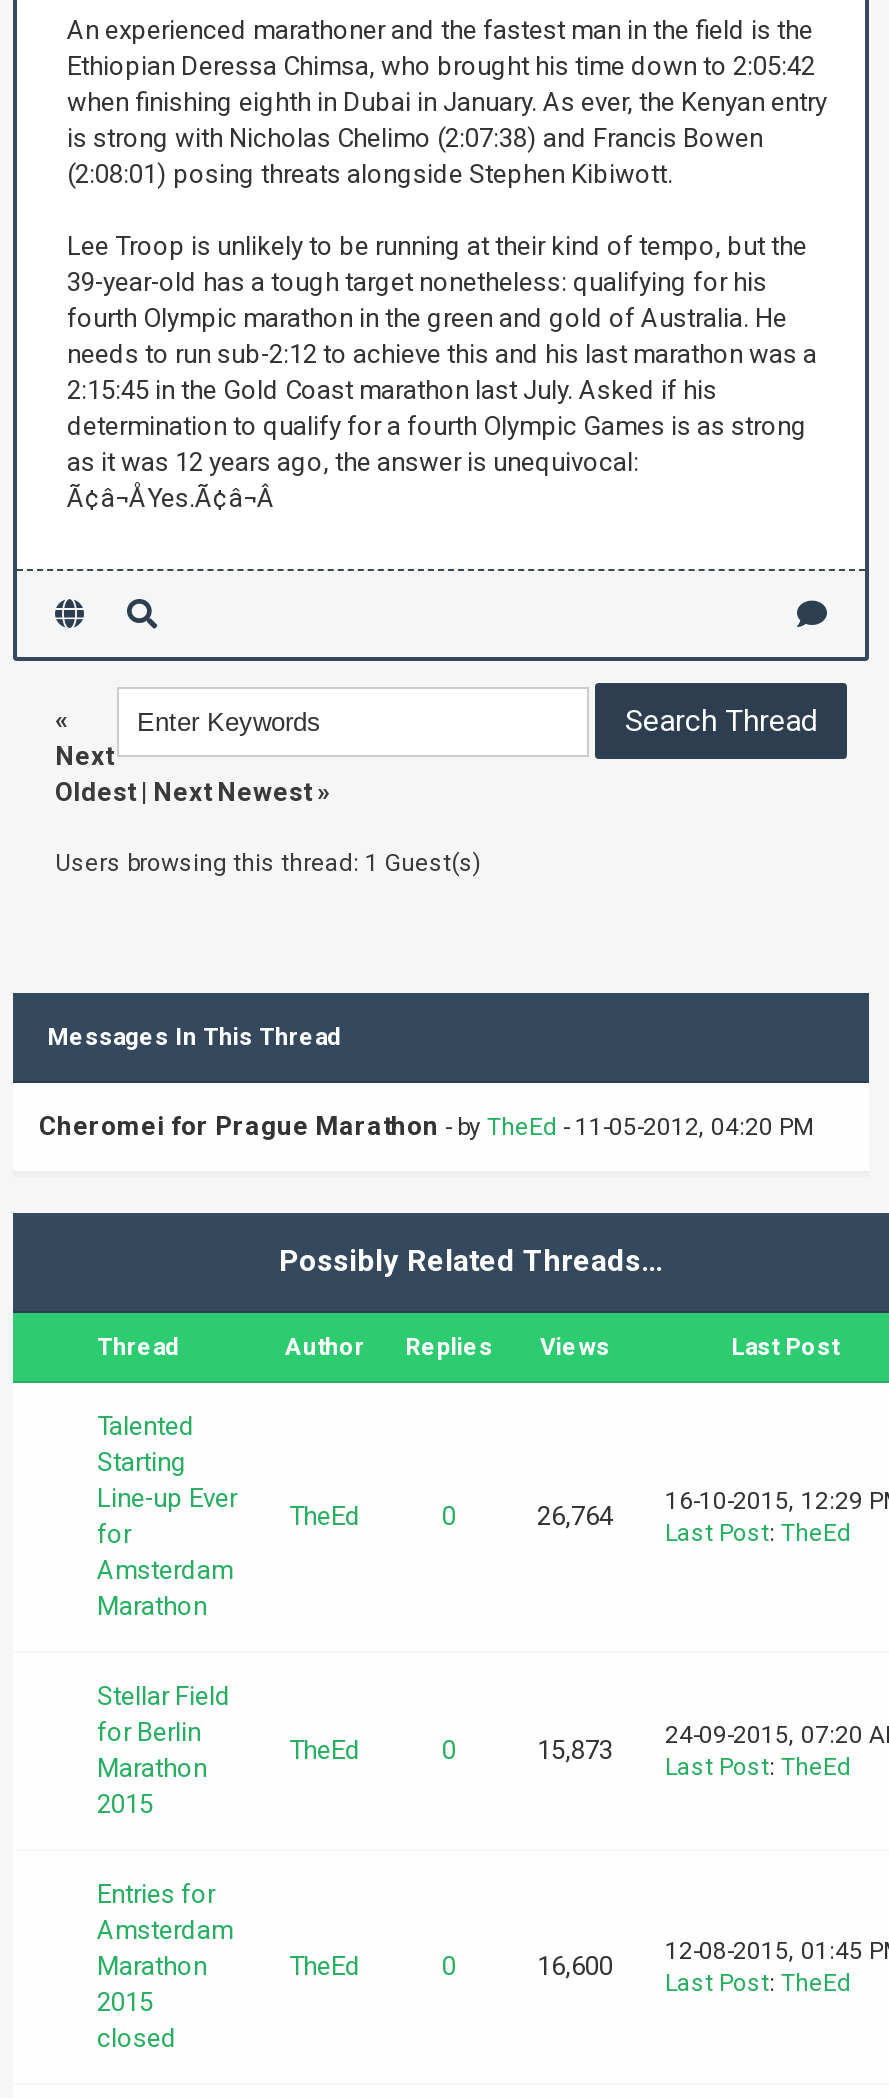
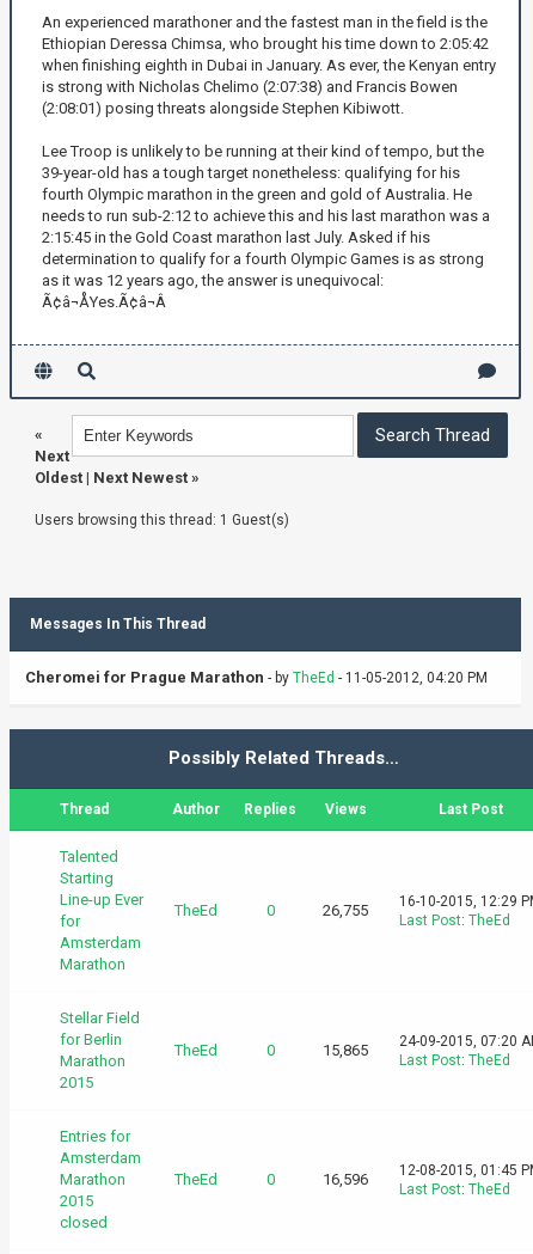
- 26,764
+ 26,755

- 15,873
+ 15,865

- 16,600
+ 16,596
